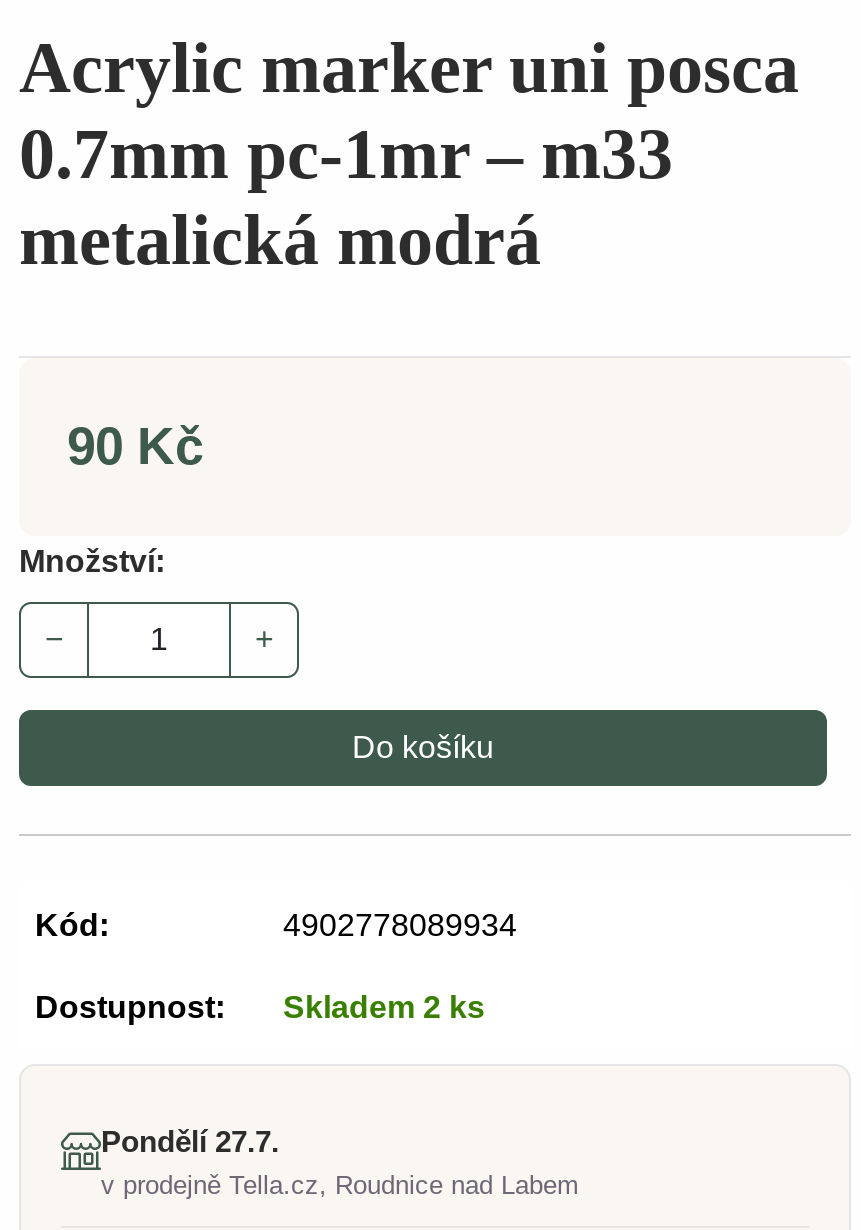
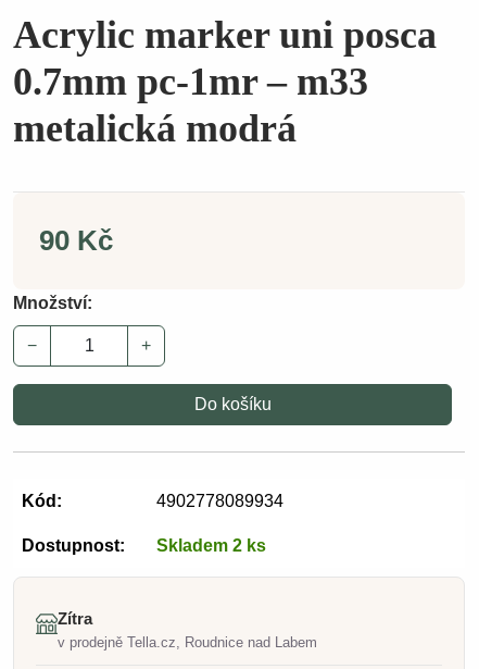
- Pondělí 27.7.
+ Zítra
